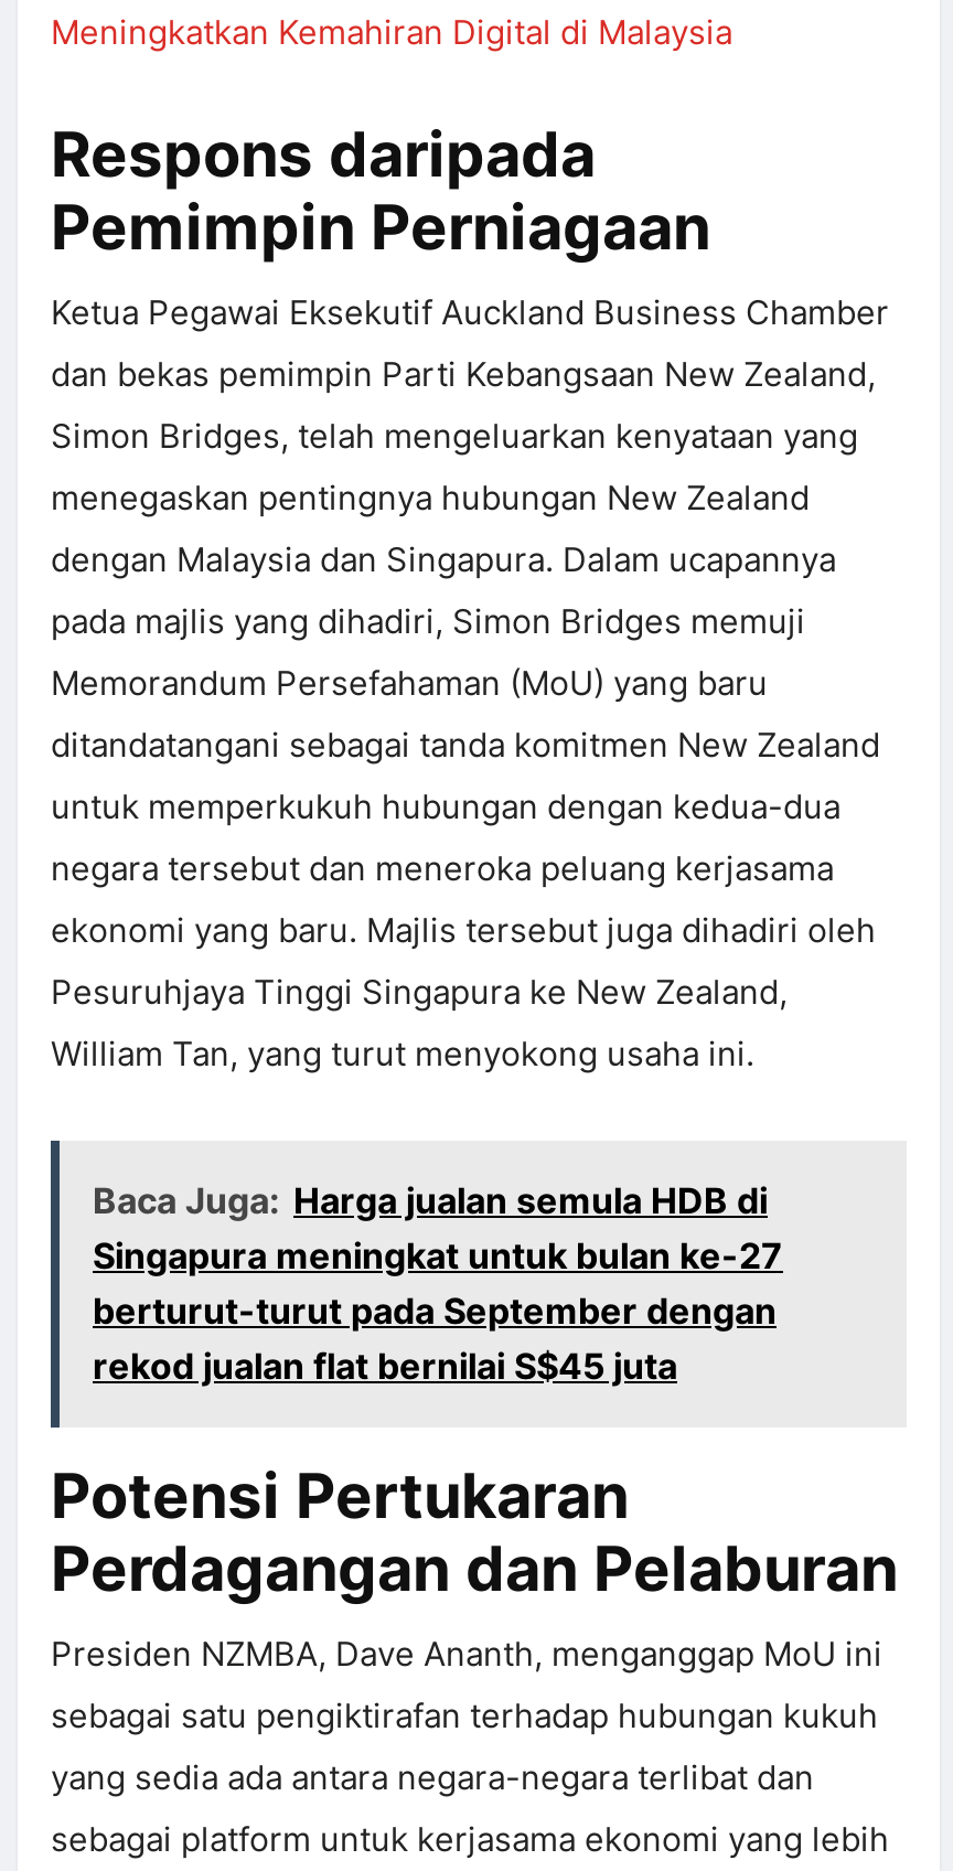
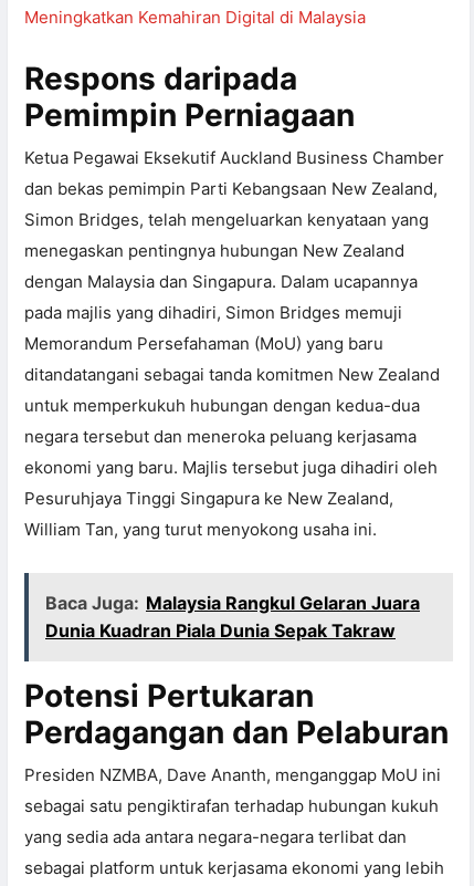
- Baca Juga: Harga jualan semula HDB di
- Singapura meningkat untuk bulan ke-27
- berturut-turut pada September dengan
- rekod jualan flat bernilai S$45 juta
+ Baca Juga: Malaysia Rangkul Gelaran Juara
+ Dunia Kuadran Piala Dunia Sepak Takraw
